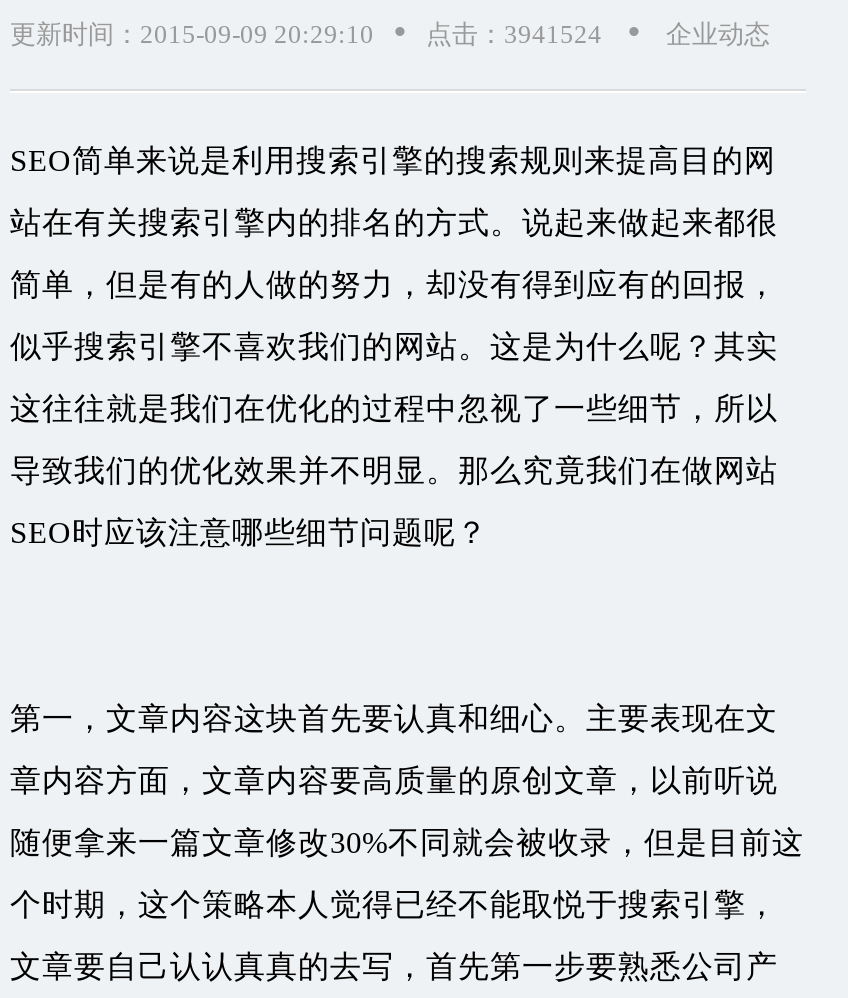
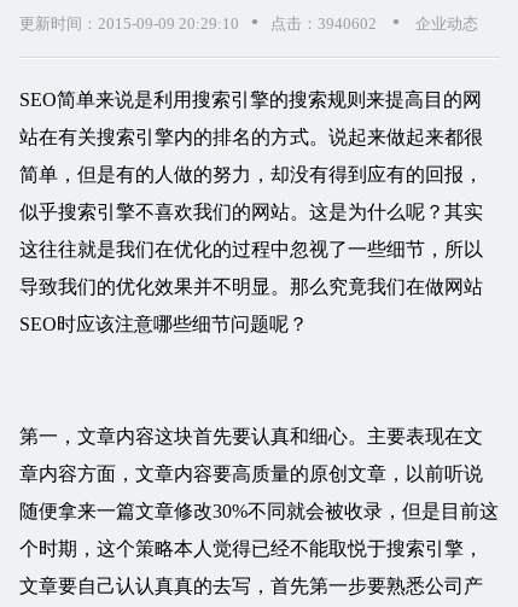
- 点击：3941524
+ 点击：3940602
